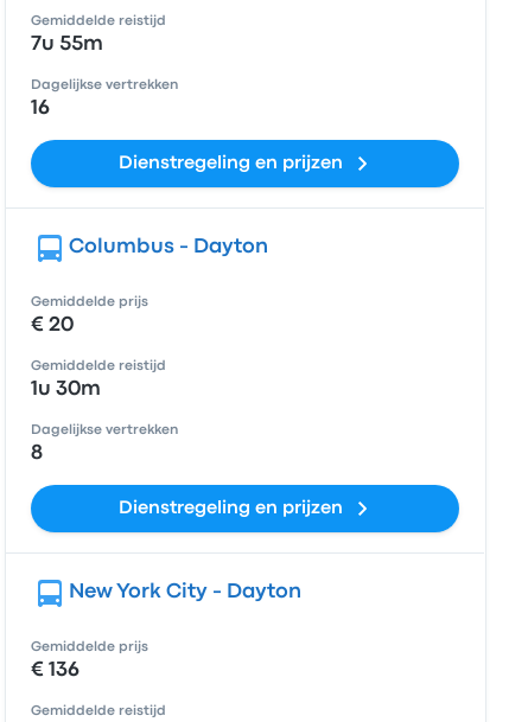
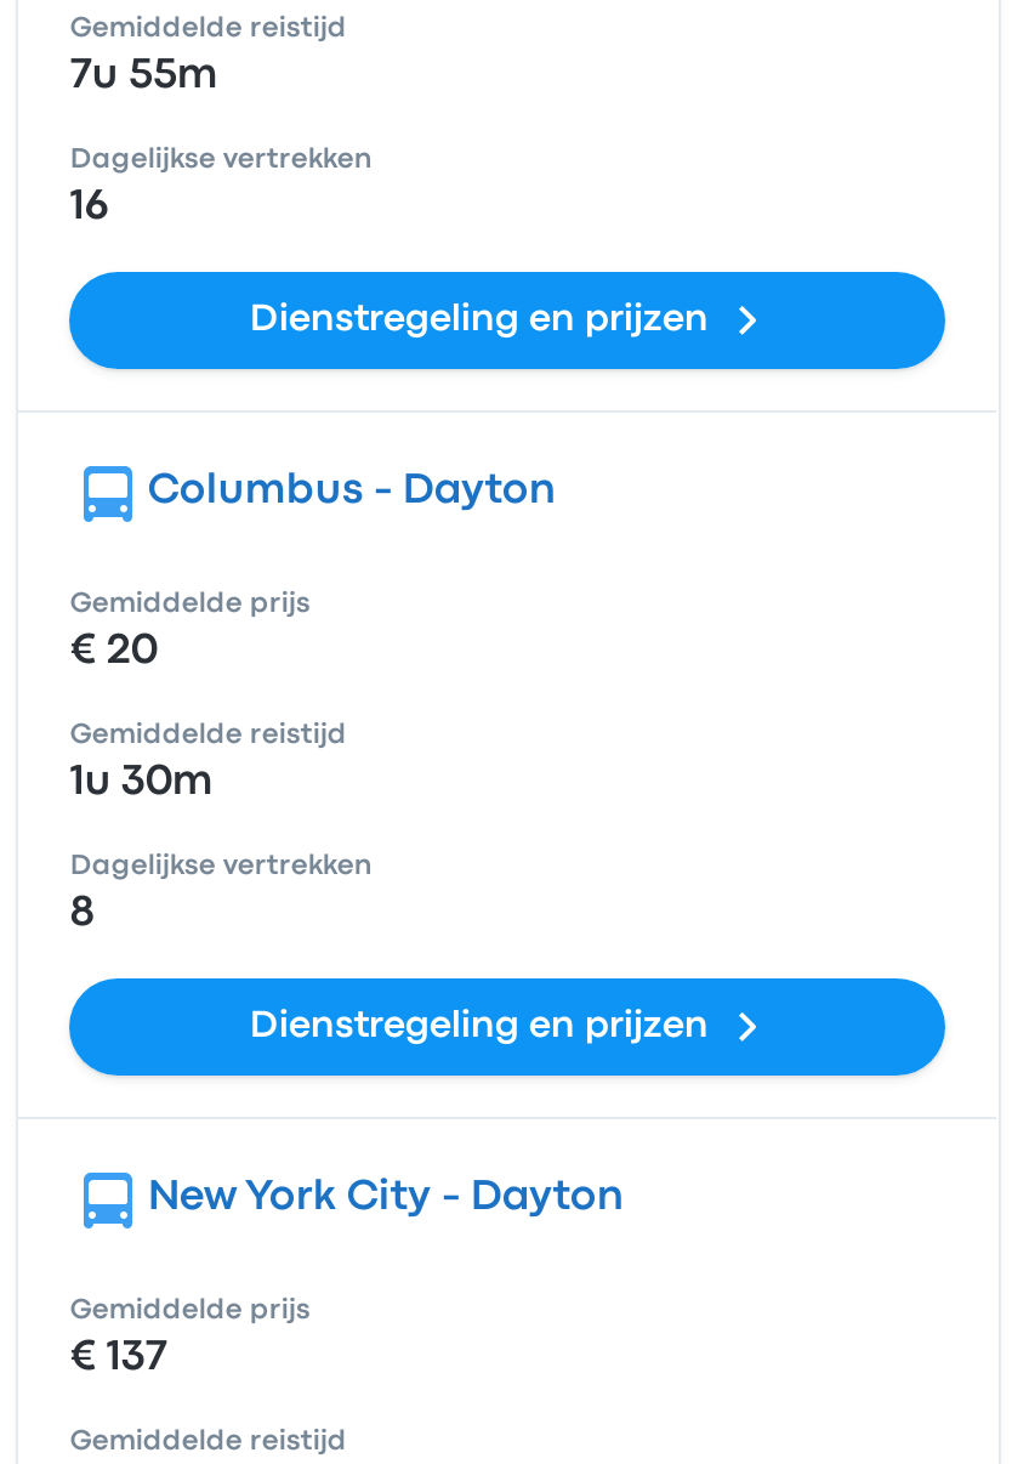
- € 136
+ € 137
